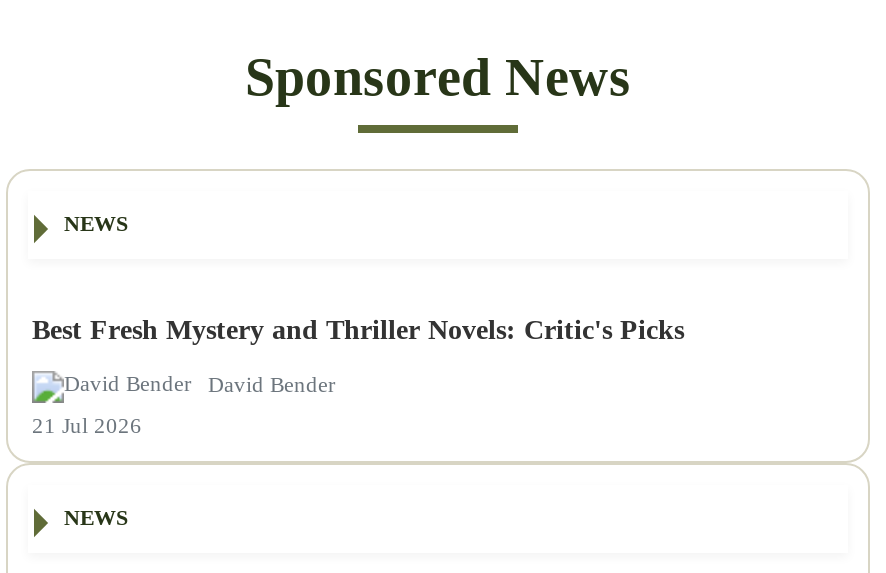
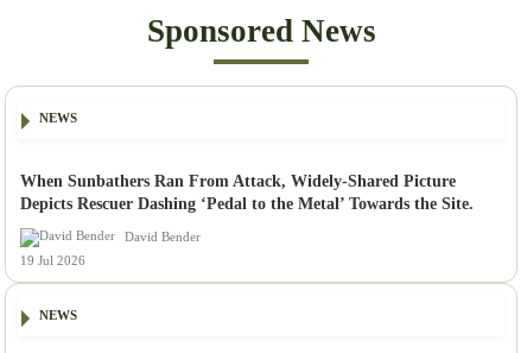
- Best Fresh Mystery and Thriller Novels: Critic's Picks
+ When Sunbathers Ran From Attack, Widely-Shared Picture
+ Depicts Rescuer Dashing ‘Pedal to the Metal’ Towards the Site.

- 21 Jul 2026
+ 19 Jul 2026
